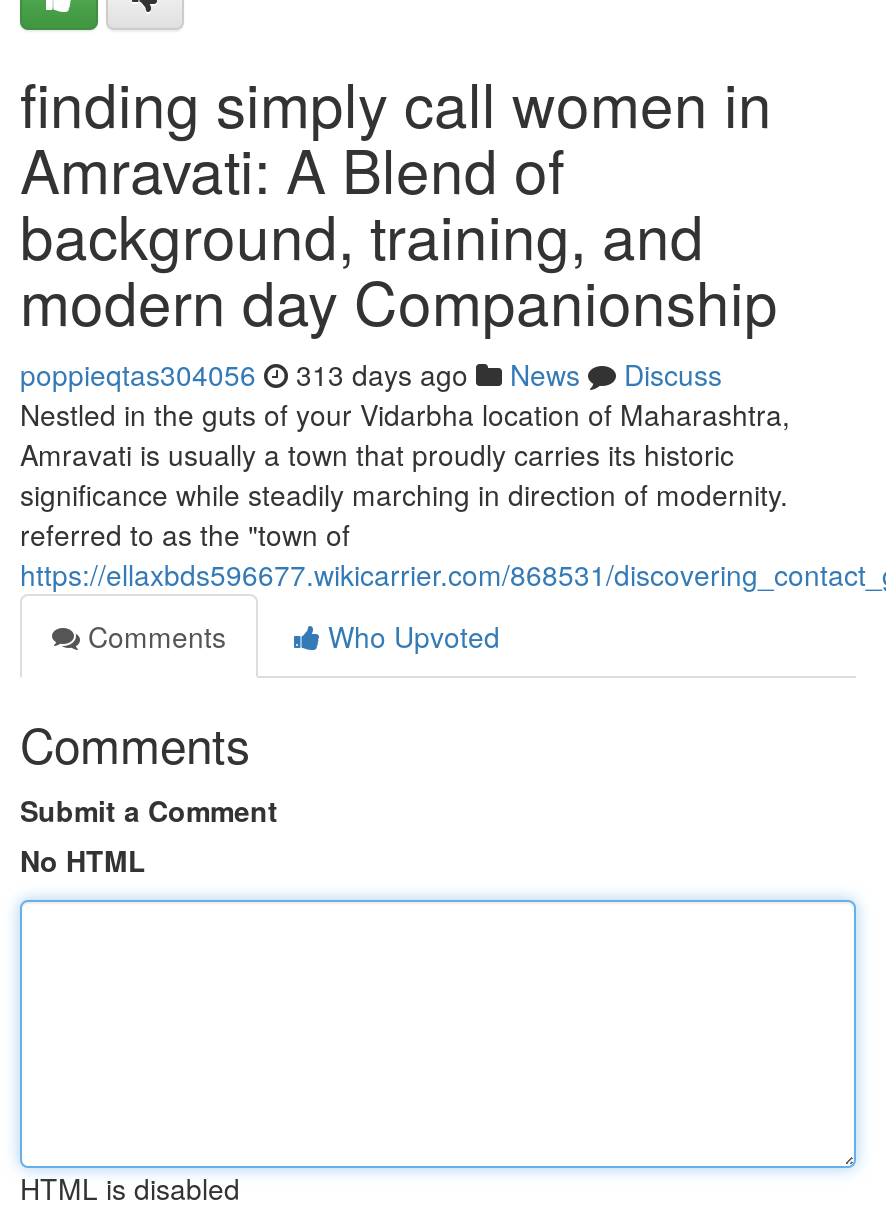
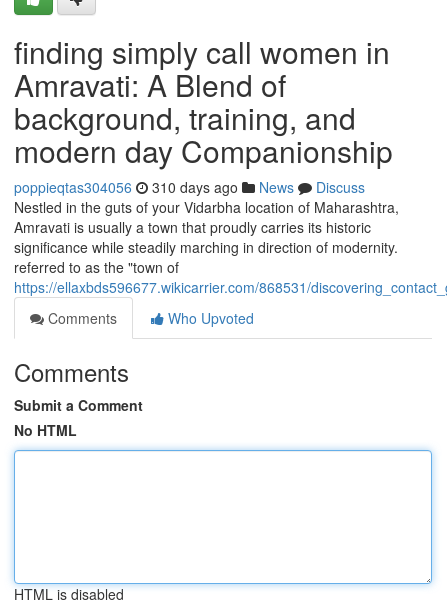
- poppieqtas304056 313 days ago News Discuss
+ poppieqtas304056 310 days ago News Discuss
